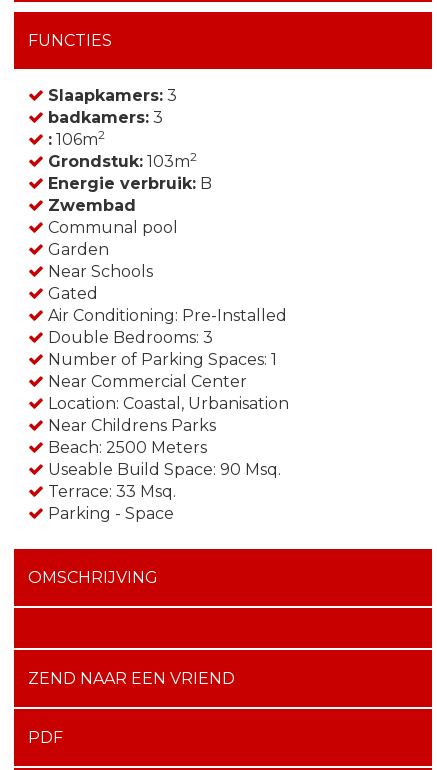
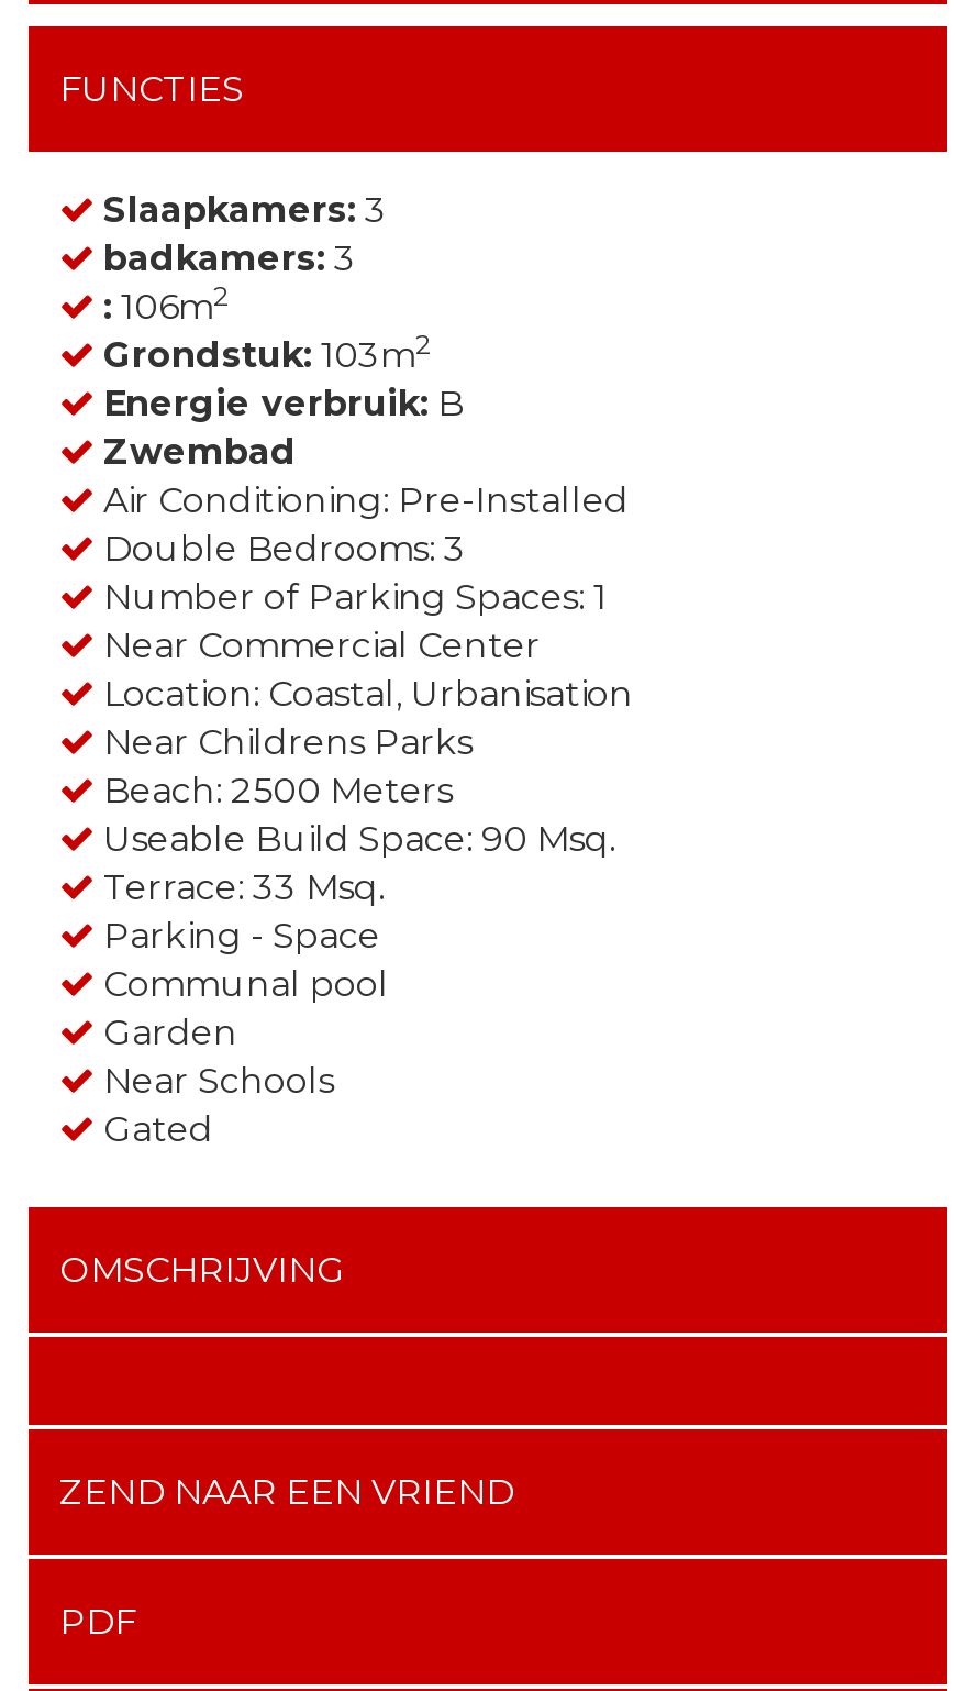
moved down: Communal pool | Garden | Near Schools | Gated

moved up: Air Conditioning: Pre-Installed | Double Bedrooms: 3 | Number of Parking Spaces: 1 | ... | Terrace: 33 Msq. | Parking - Space
